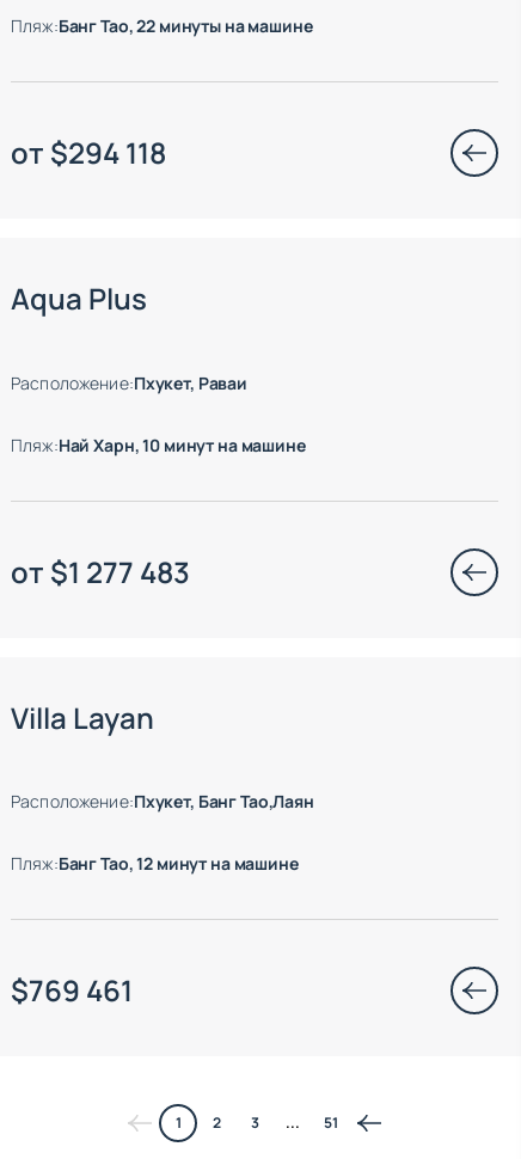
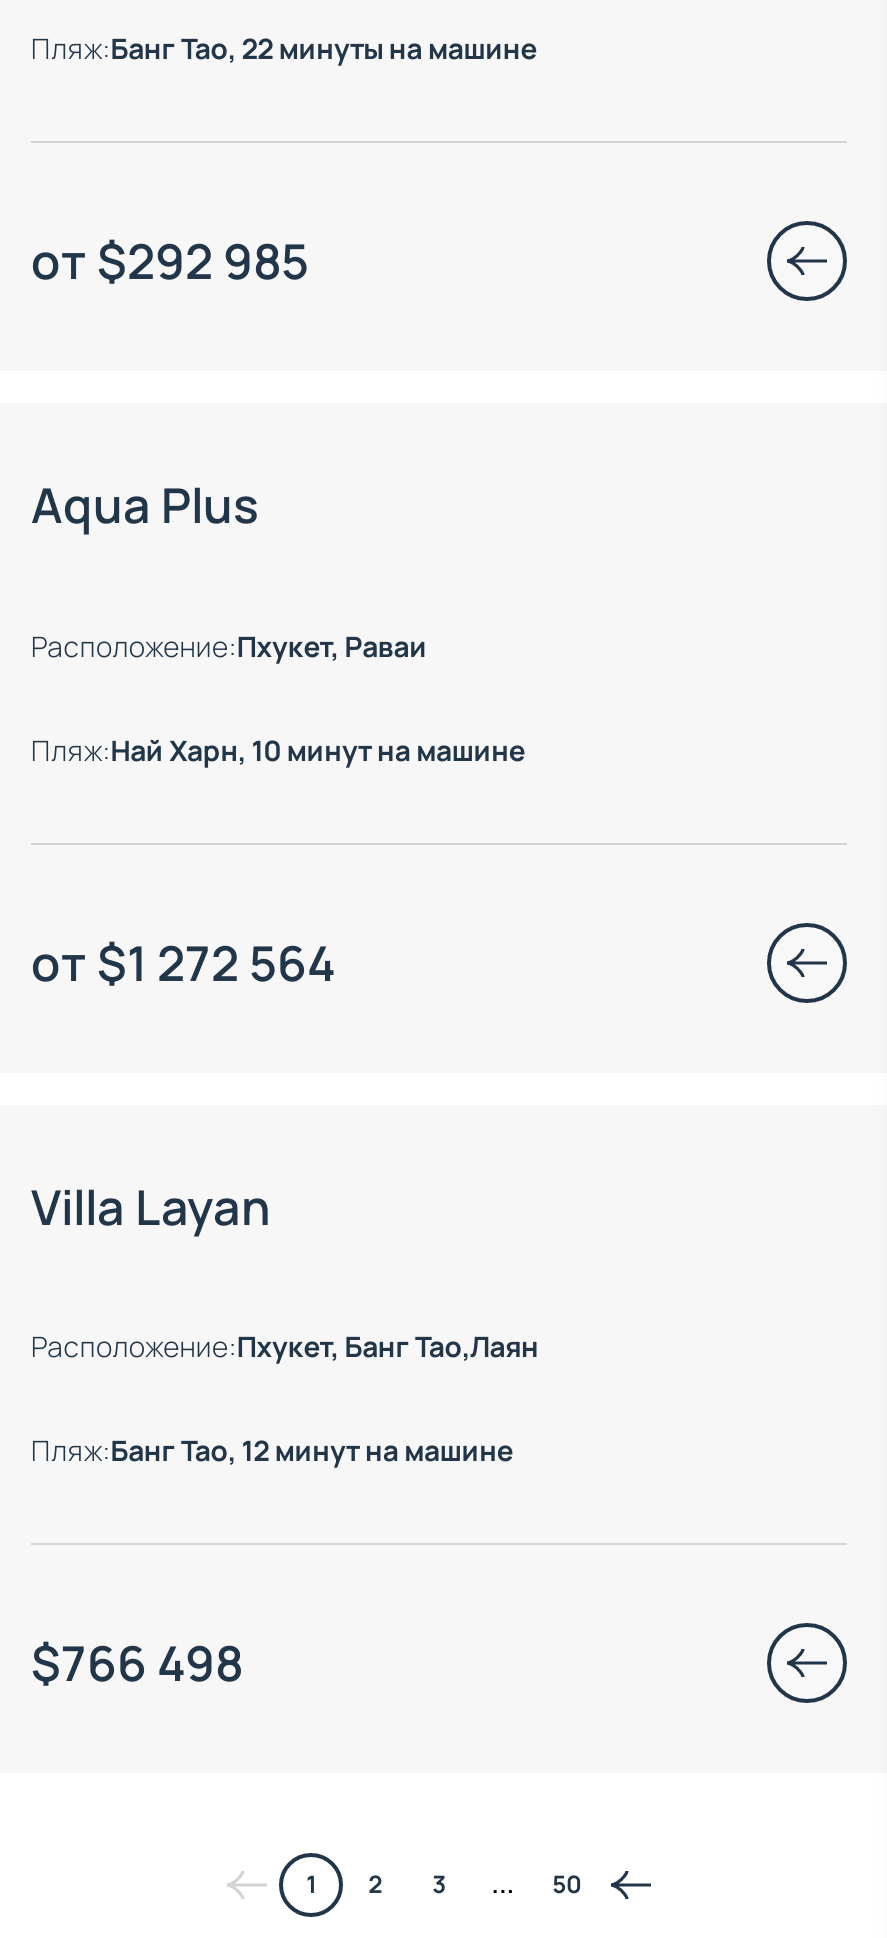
- от $294 118
+ от $292 985

- от $1 277 483
+ от $1 272 564

- $769 461
+ $766 498

- 51
+ 50
